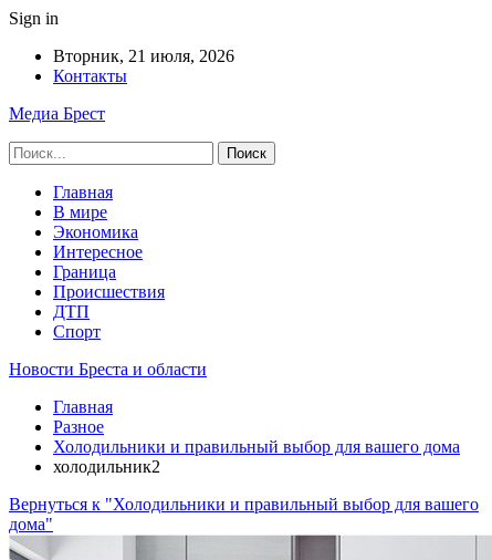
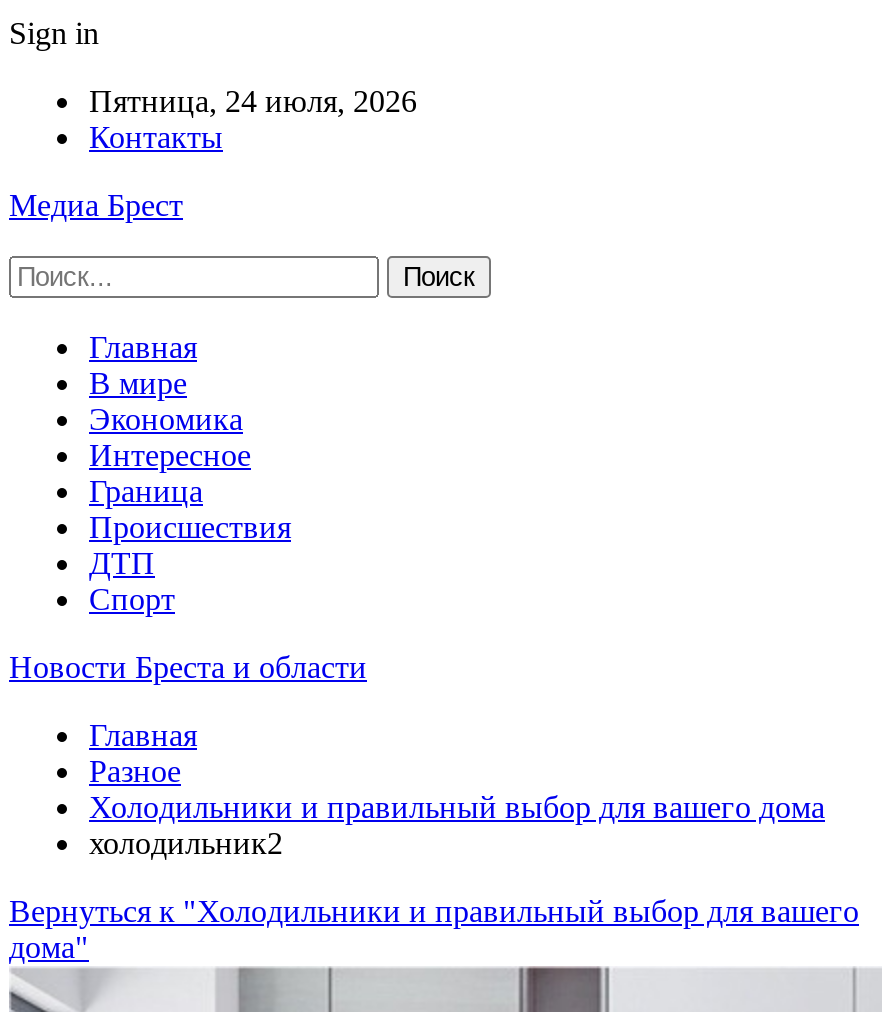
- Вторник, 21 июля, 2026
+ Пятница, 24 июля, 2026
